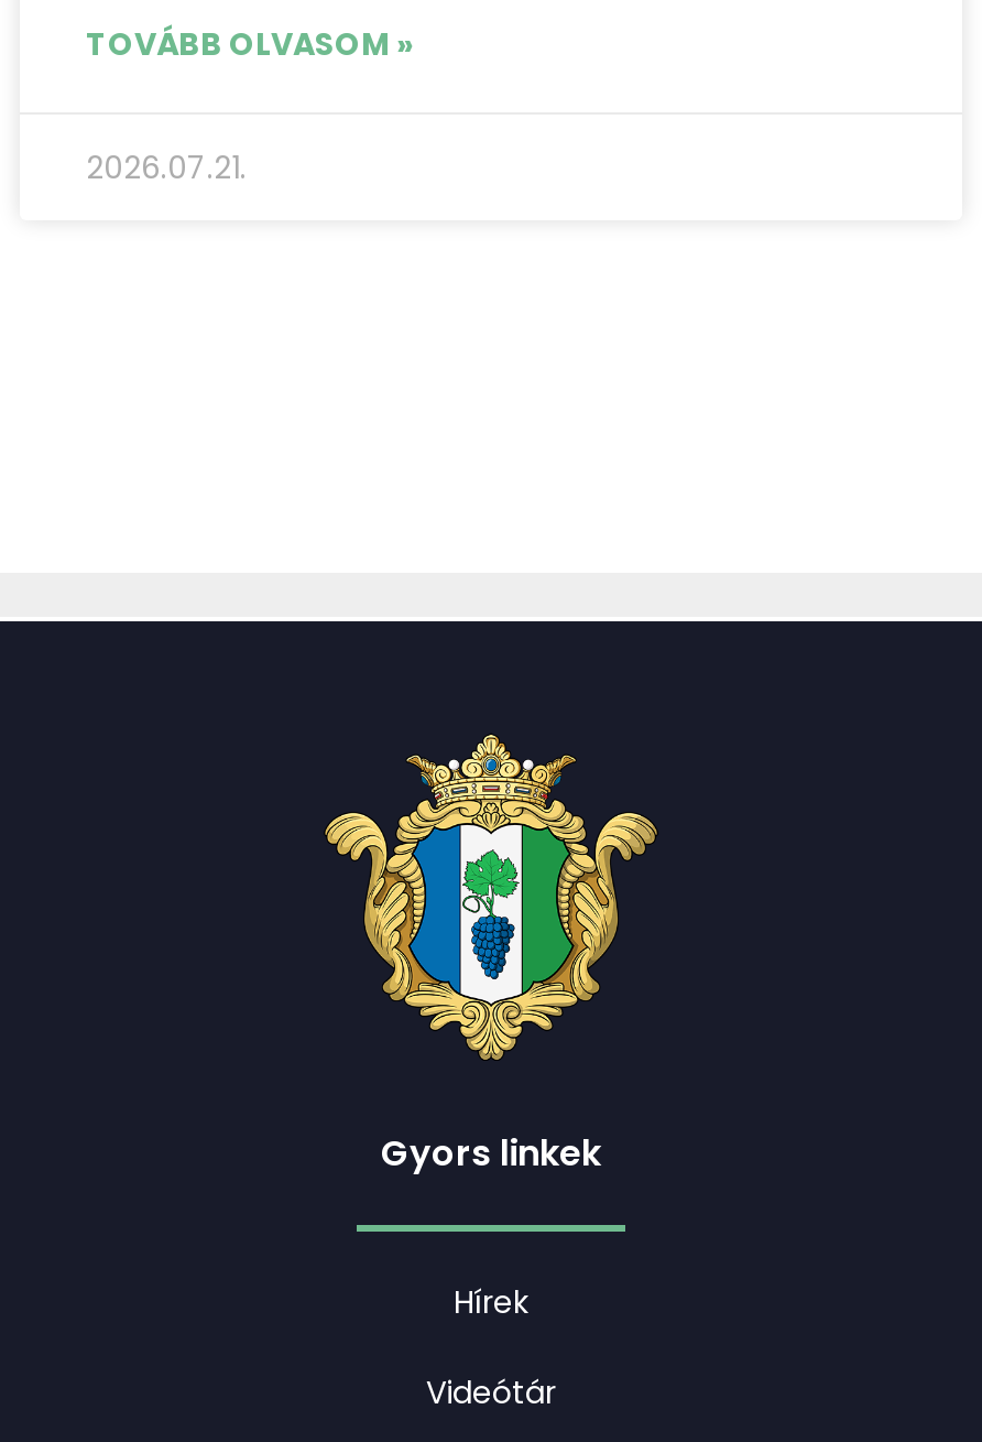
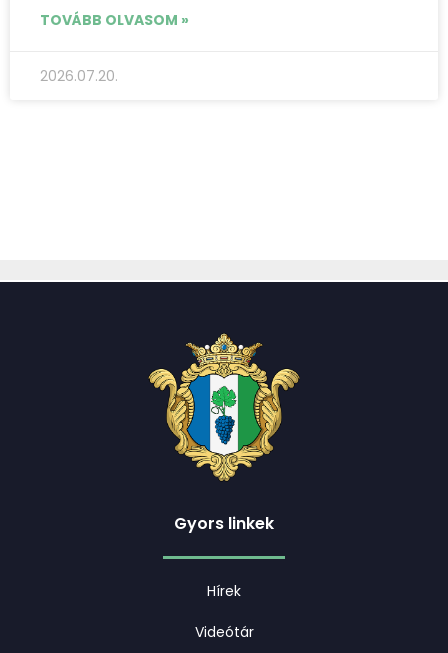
- 2026.07.21.
+ 2026.07.20.
